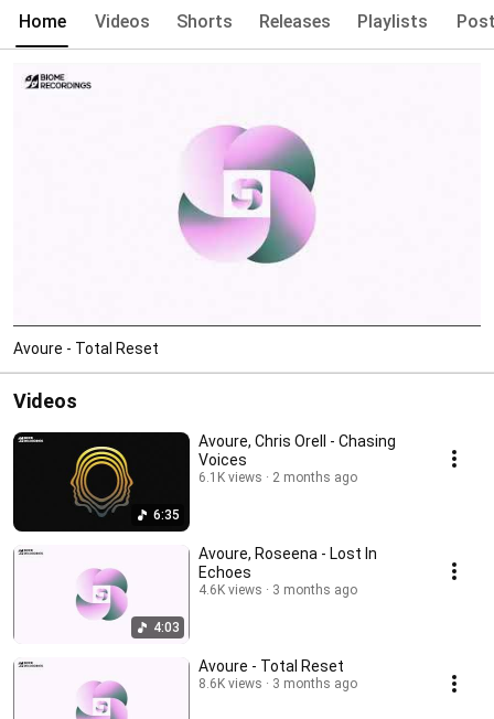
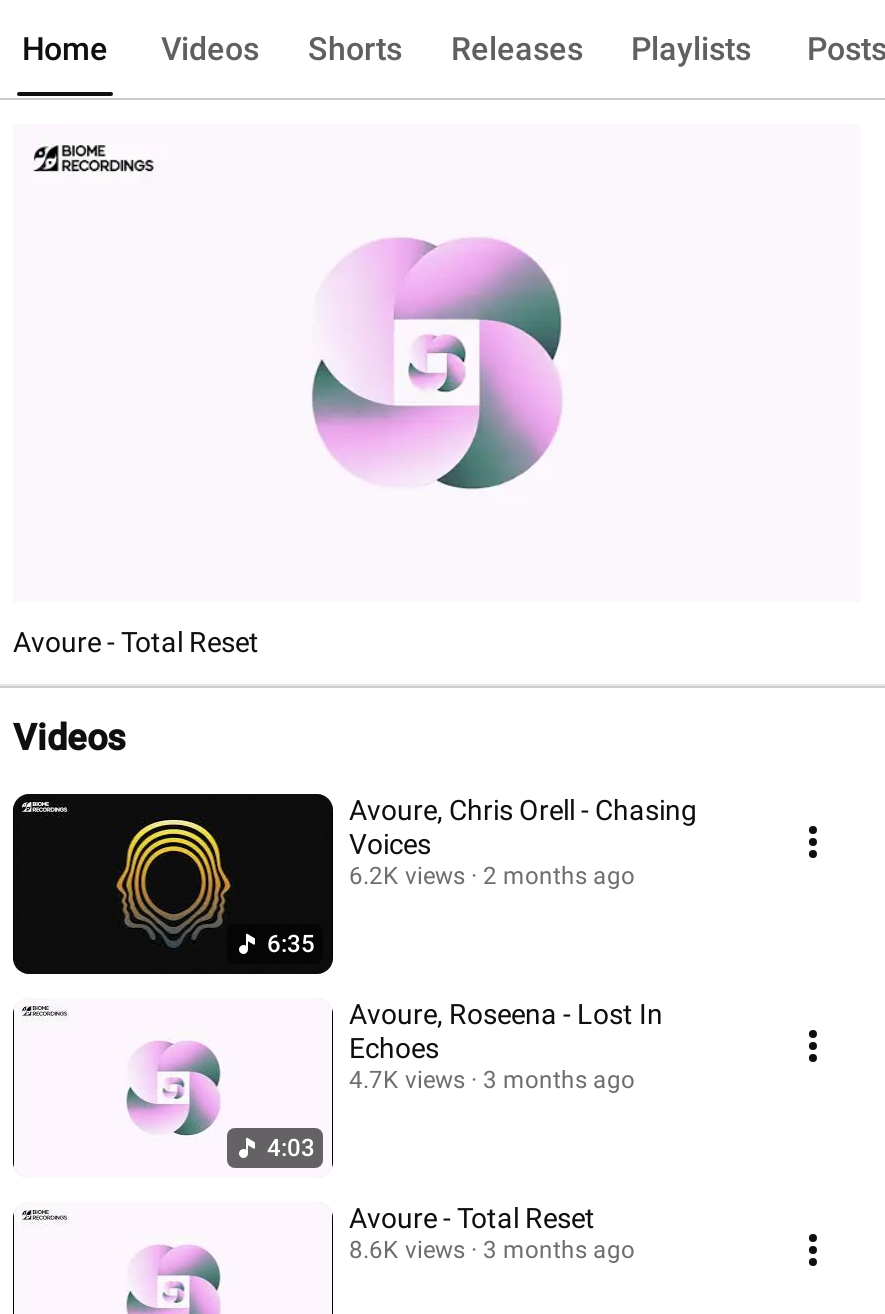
- 6.1K views 2 months ago
+ 6.2K views 2 months ago

- 4.6K views 3 months ago
+ 4.7K views 3 months ago
